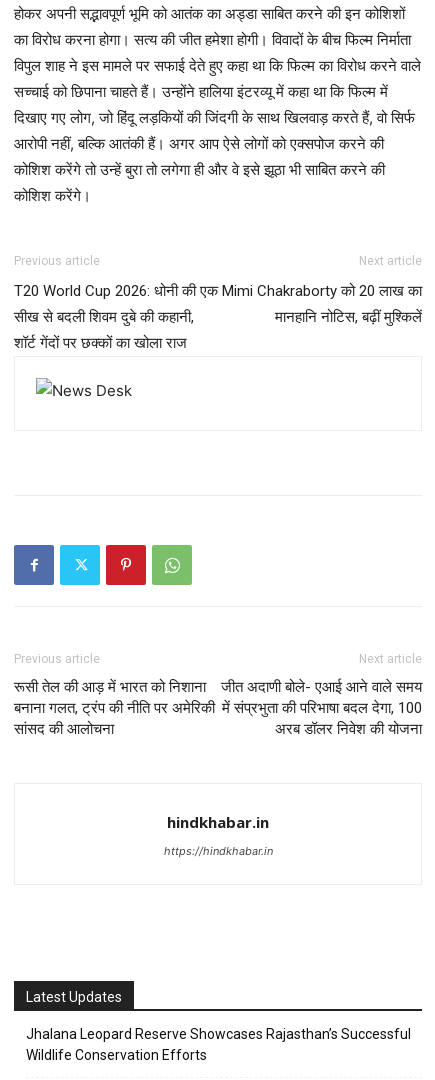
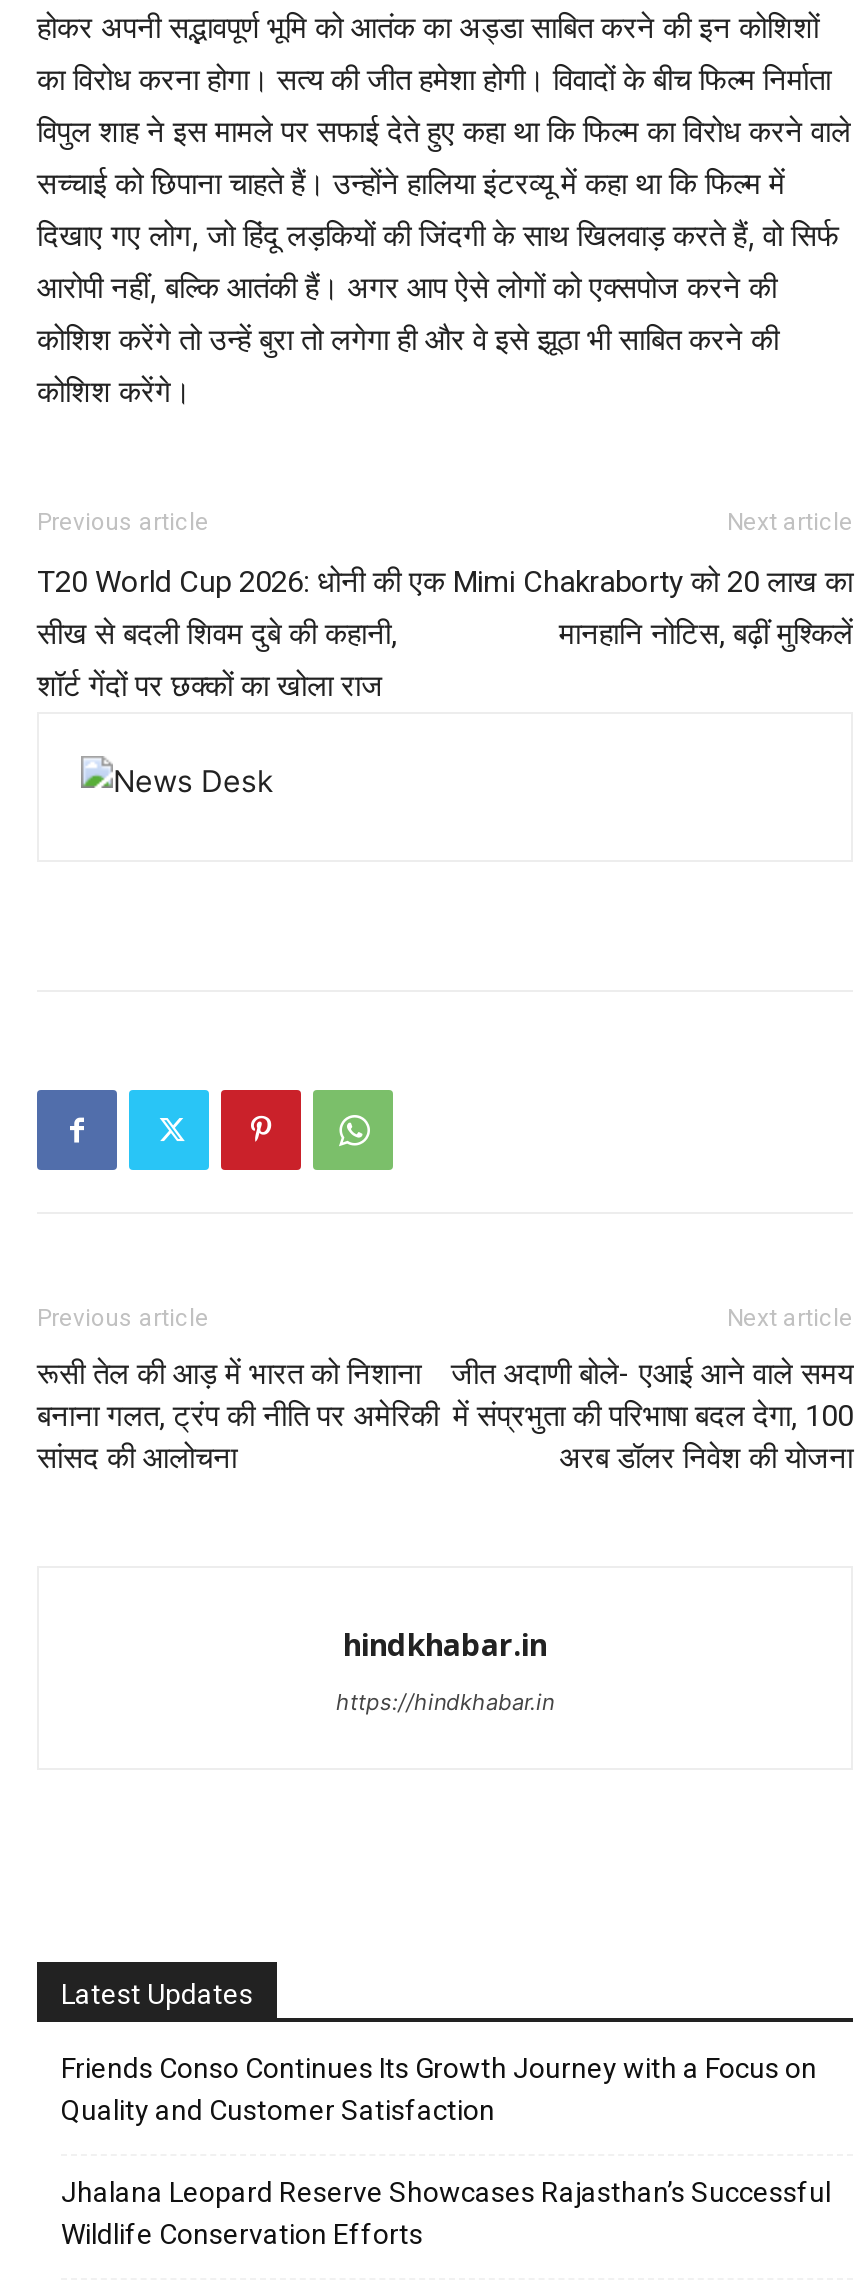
+ Friends Conso Continues Its Growth Journey with a Focus on
+ Quality and Customer Satisfaction
